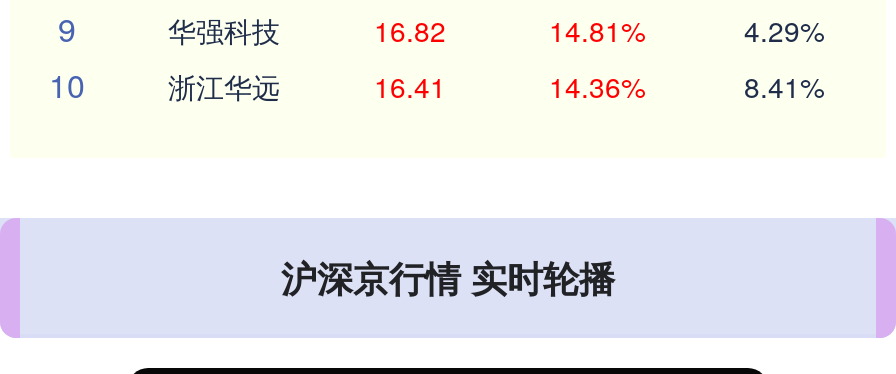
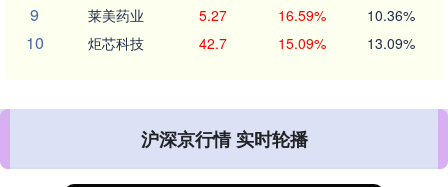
- 华强科技
- 16.82
- 14.81%
- 4.29%
+ 莱美药业
+ 5.27
+ 16.59%
+ 10.36%

- 浙江华远
- 16.41
- 14.36%
- 8.41%
+ 炬芯科技
+ 42.7
+ 15.09%
+ 13.09%
